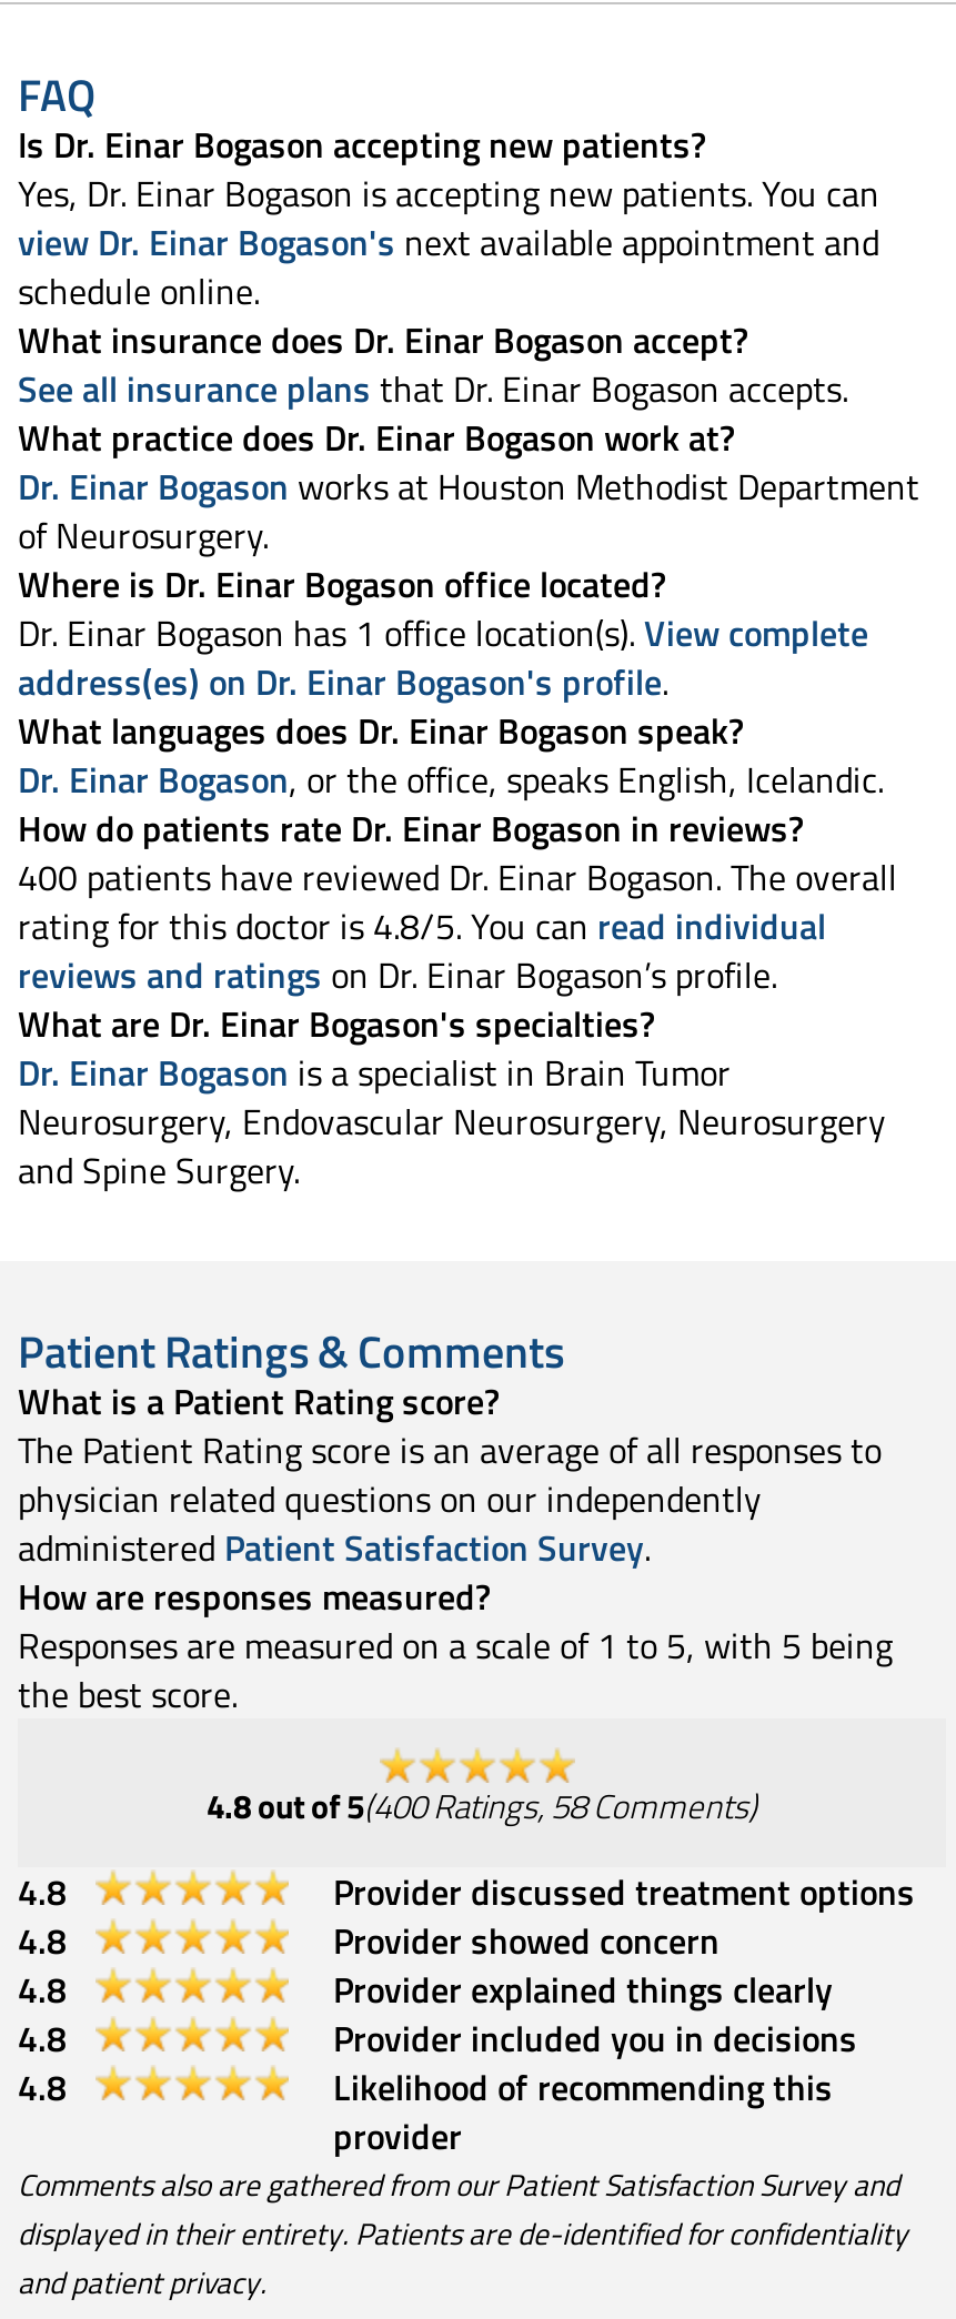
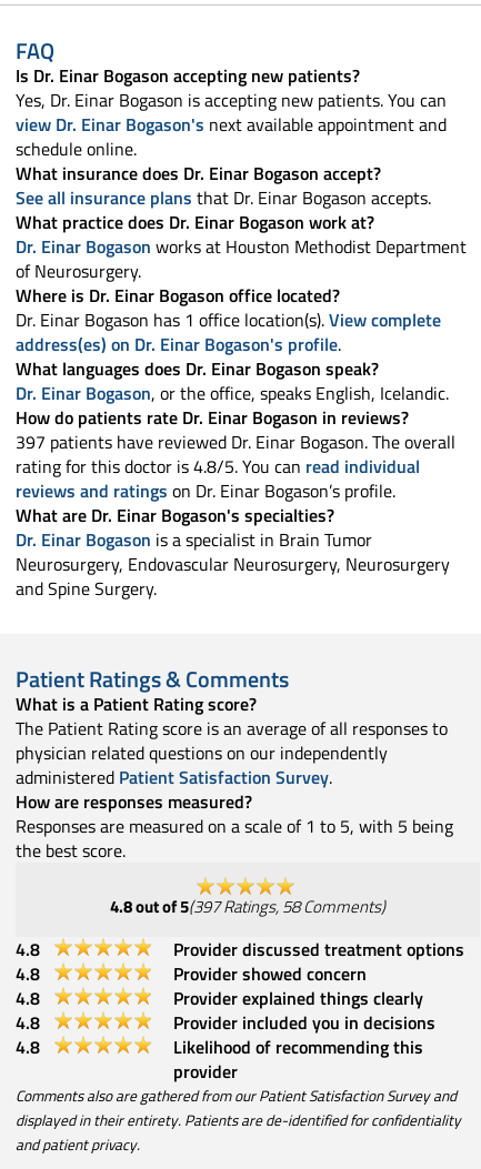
- 400 patients have reviewed Dr. Einar Bogason. The overall
+ 397 patients have reviewed Dr. Einar Bogason. The overall

- 4.8out of 5(400 Ratings, 58 Comments)
+ 4.8out of 5(397 Ratings, 58 Comments)
